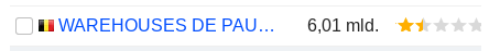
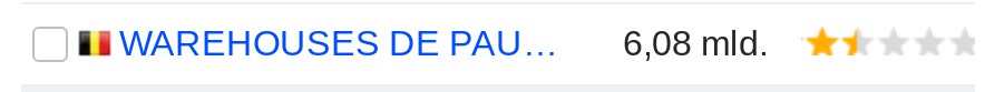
- 6,01 mld.
+ 6,08 mld.
